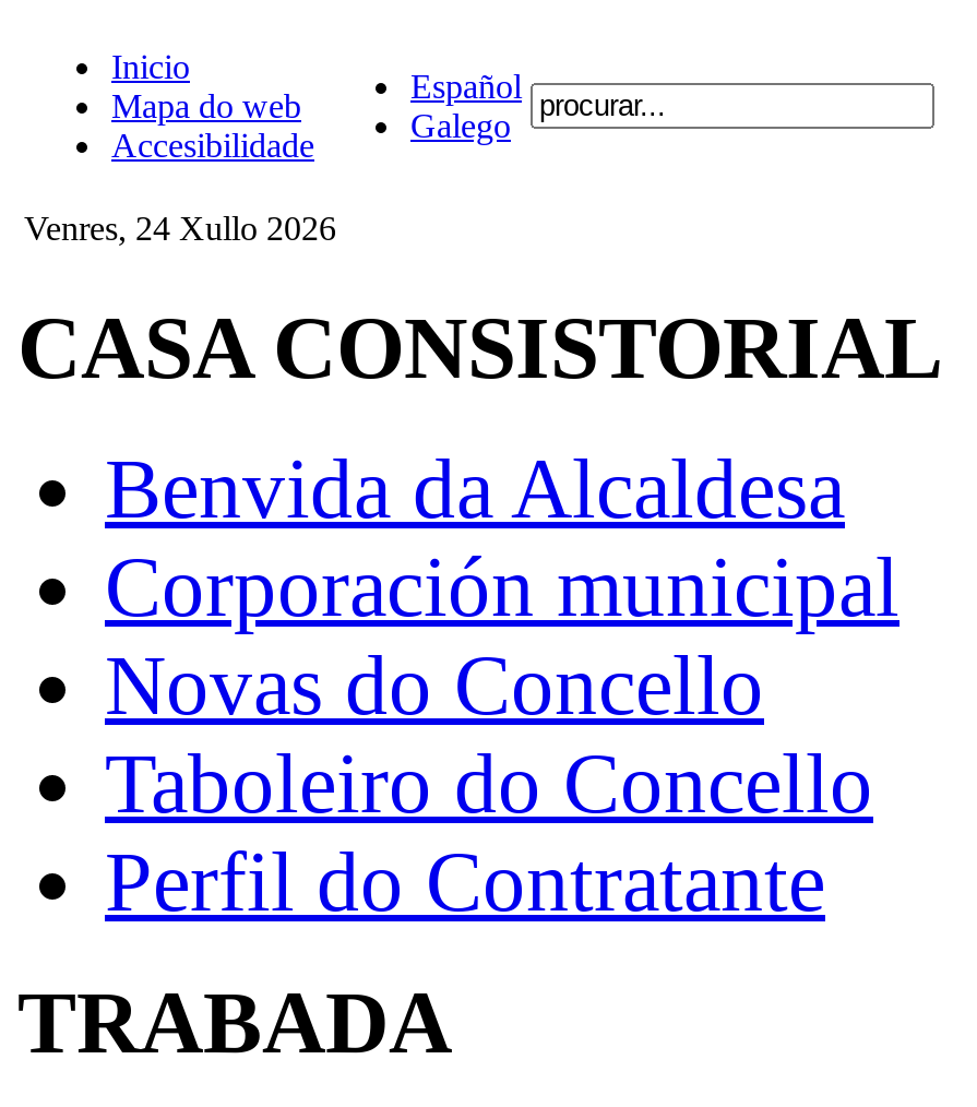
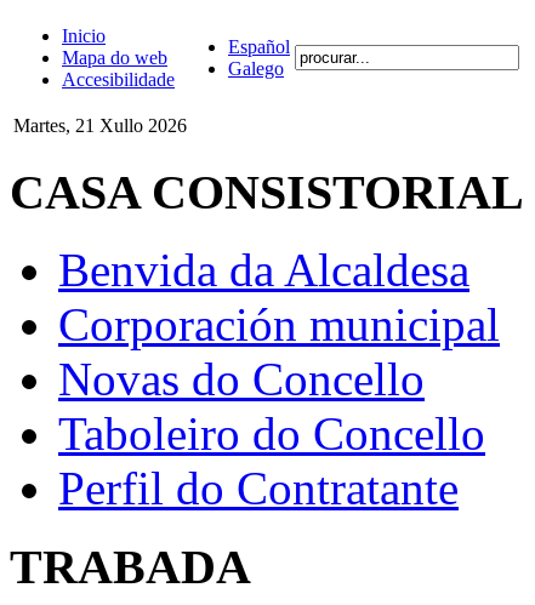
- Venres, 24 Xullo 2026
+ Martes, 21 Xullo 2026
